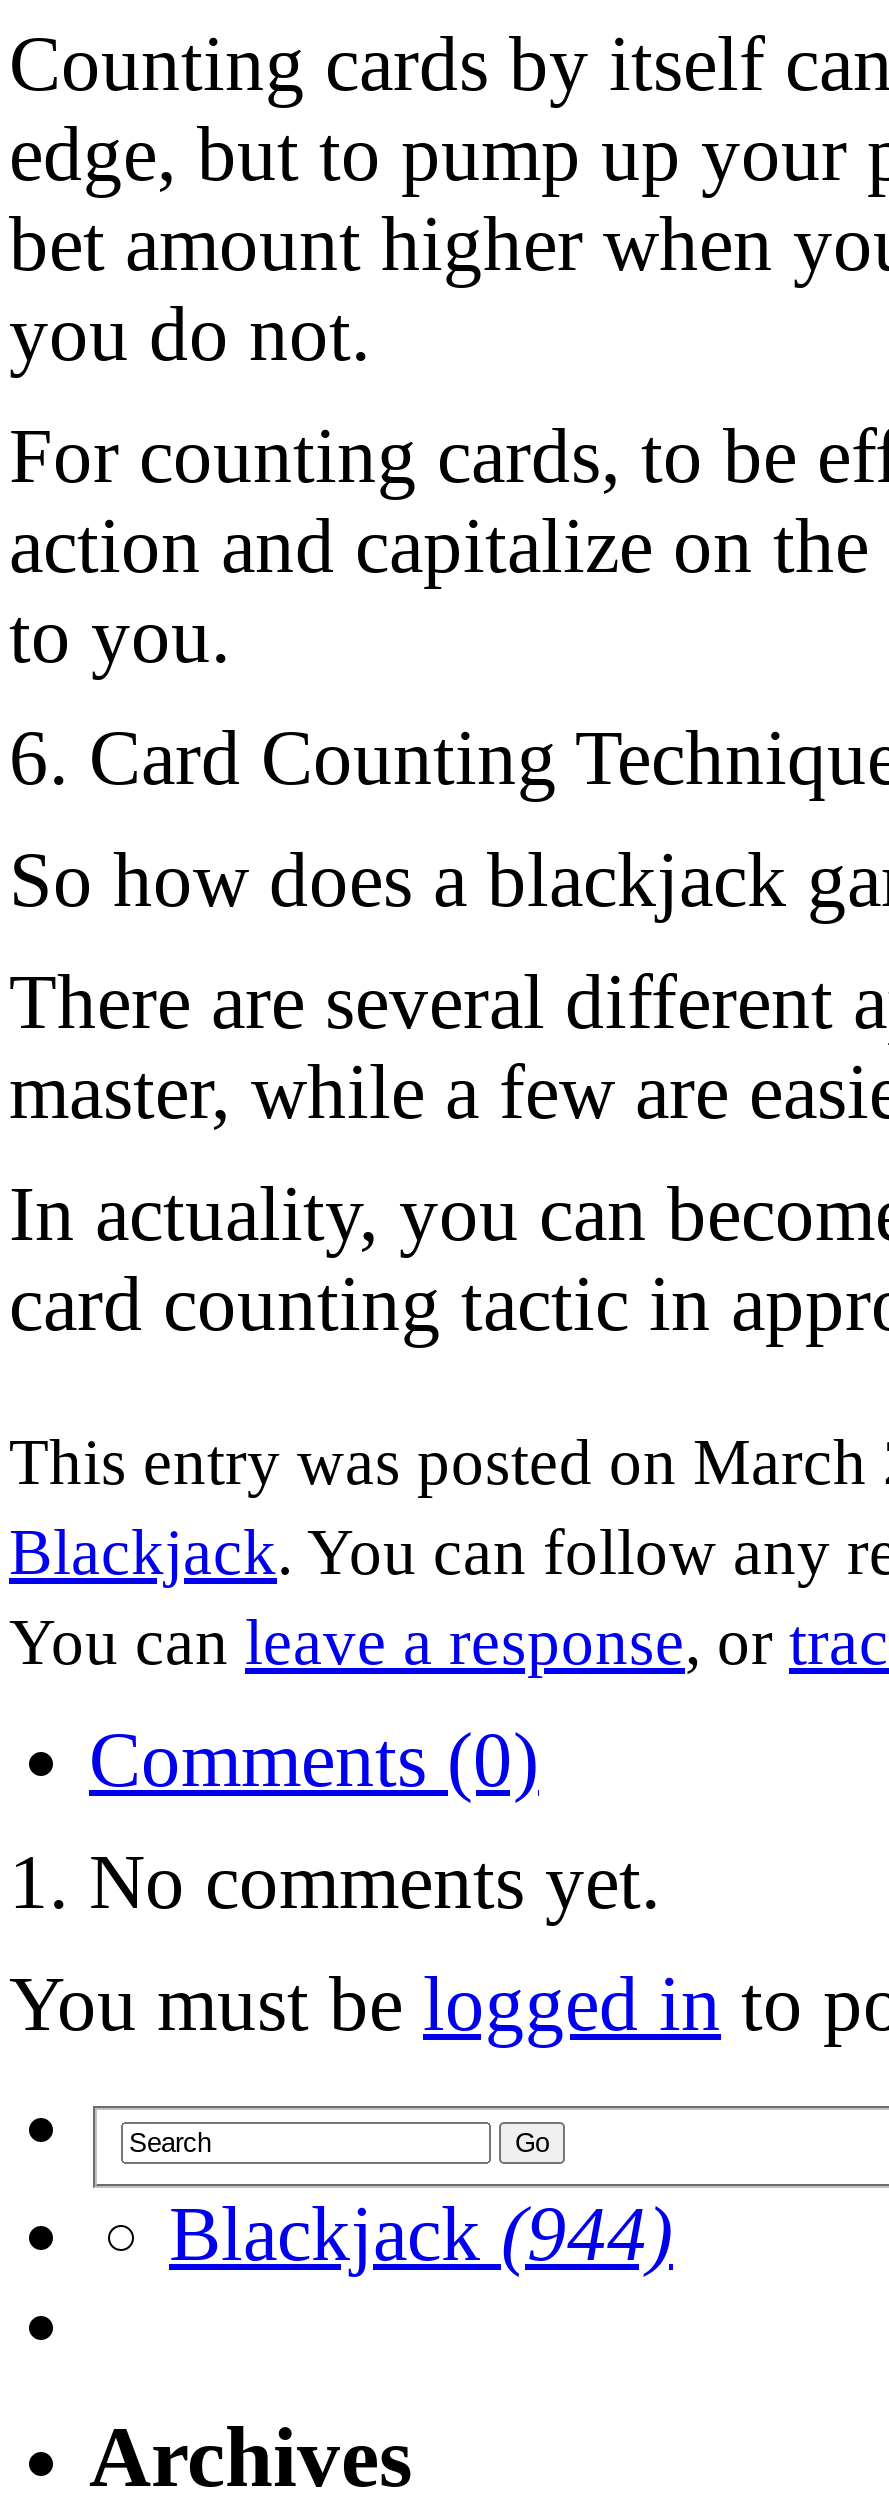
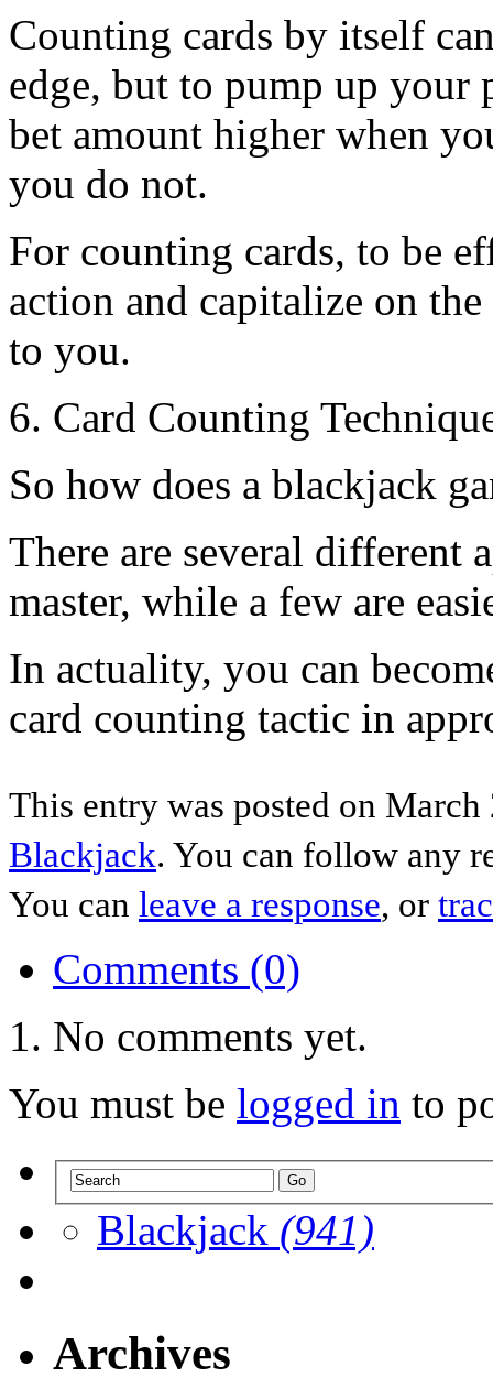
- Blackjack (944)
+ Blackjack (941)
